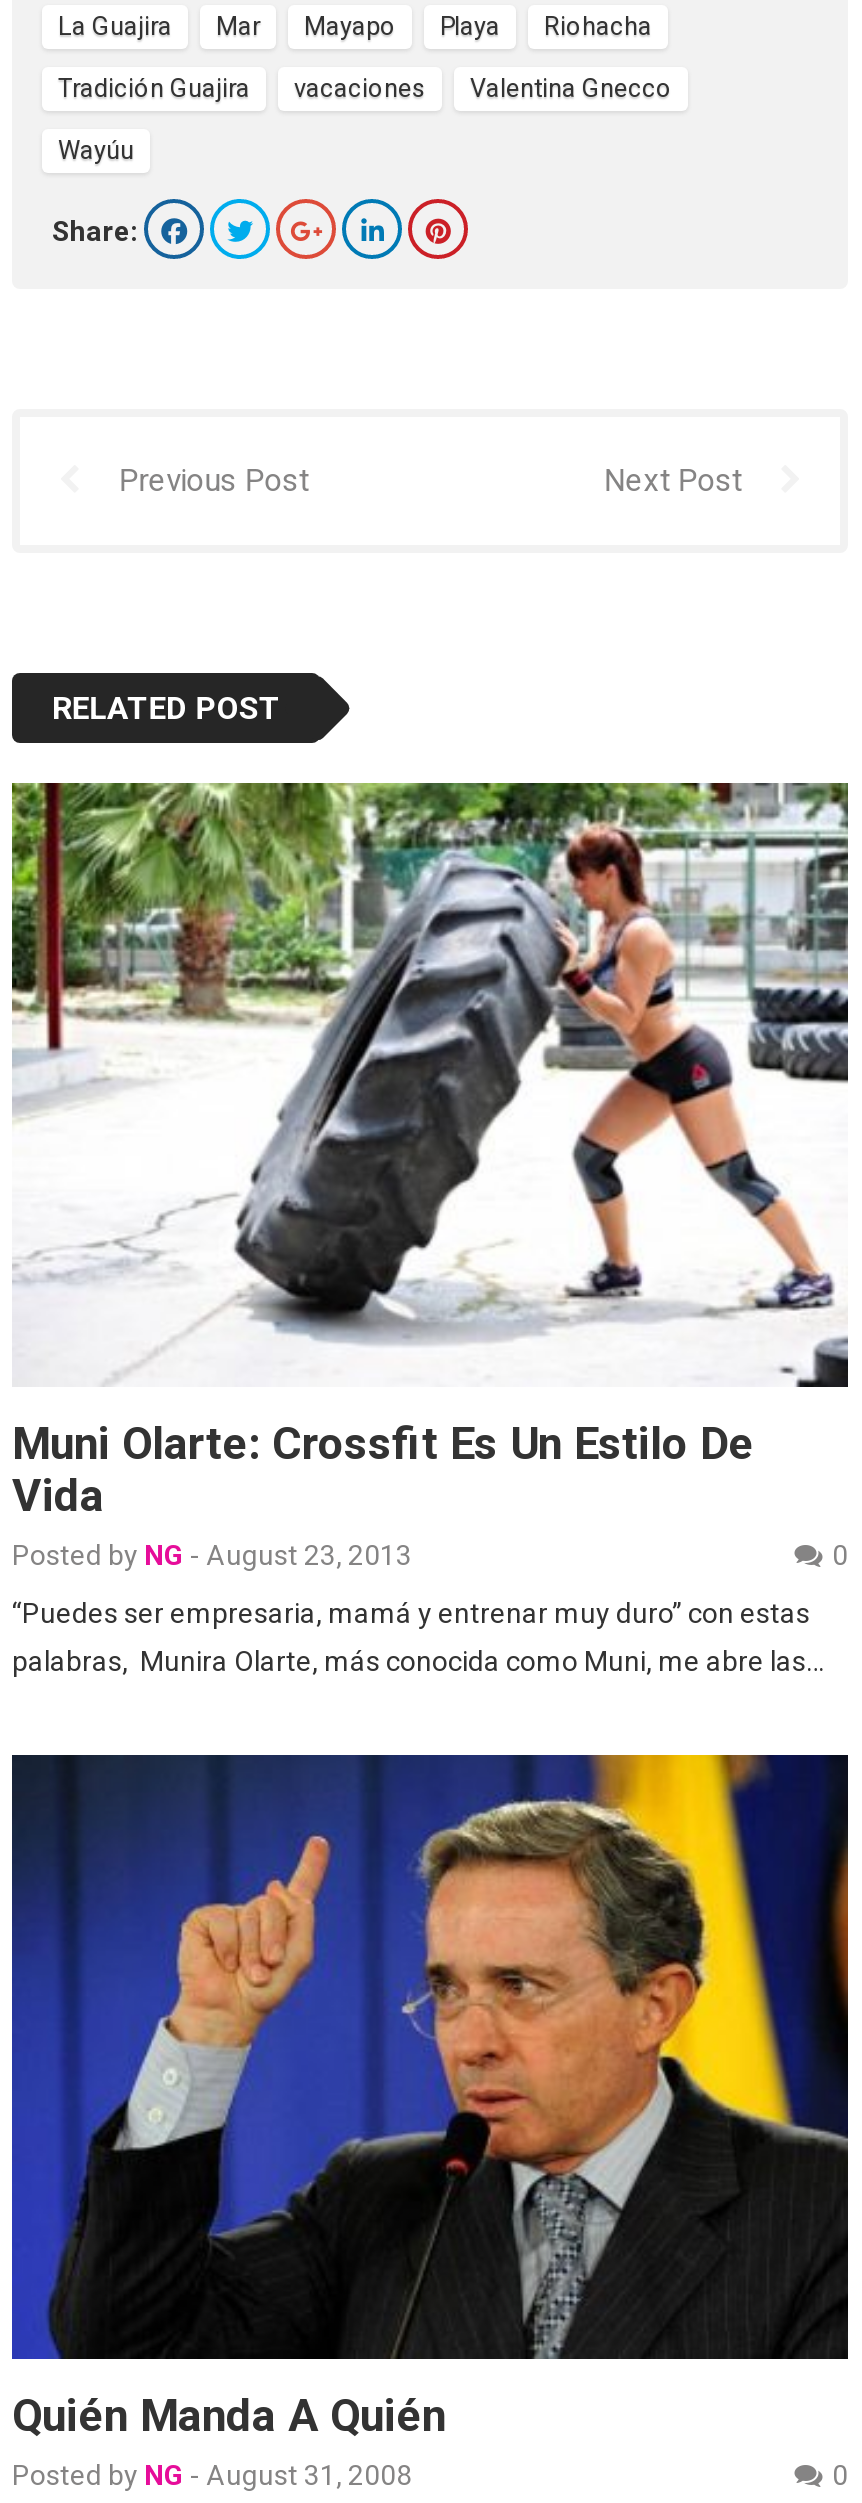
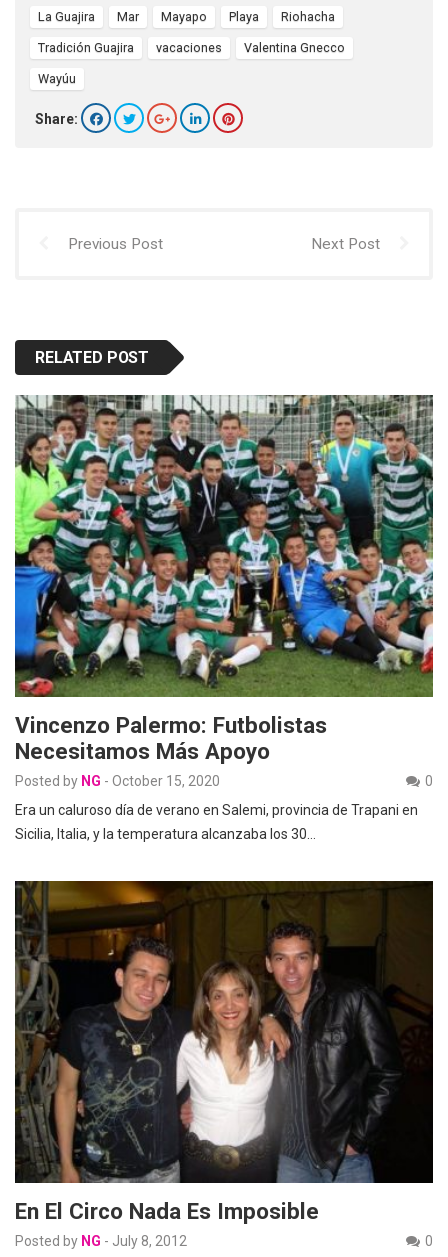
- [image]
- Muni Olarte: Crossfit Es Un Estilo De
- Vida
- Posted by NG - August 23, 2013
+ [image]
+ Vincenzo Palermo: Futbolistas
+ Necesitamos Más Apoyo
+ Posted by NG - October 15, 2020

- “Puedes ser empresaria, mamá y entrenar muy duro” con estas
+ Era un caluroso día de verano en Salemi, provincia de Trapani en

- palabras, Munira Olarte, más conocida como Muni, me abre las…
+ Sicilia, Italia, y la temperatura alcanzaba los 30…

- [image]
- Quién Manda A Quién
- Posted by NG - August 31, 2008
+ [image]
+ En El Circo Nada Es Imposible
+ Posted by NG - July 8, 2012
